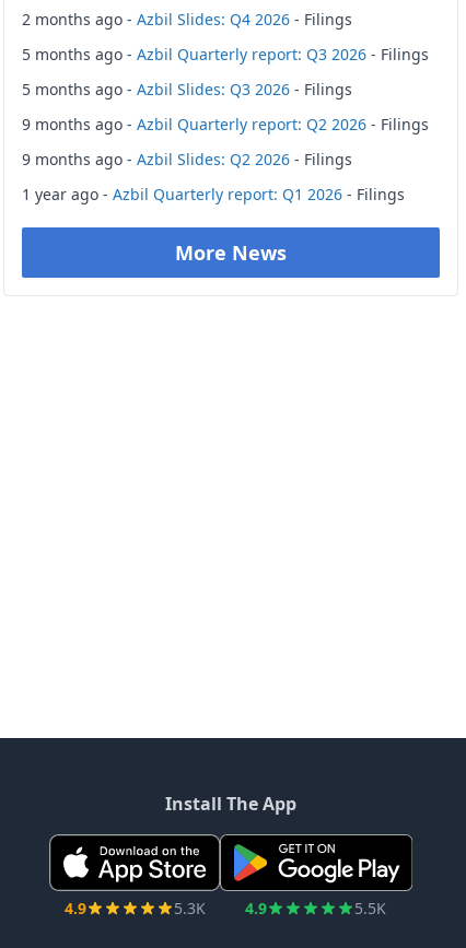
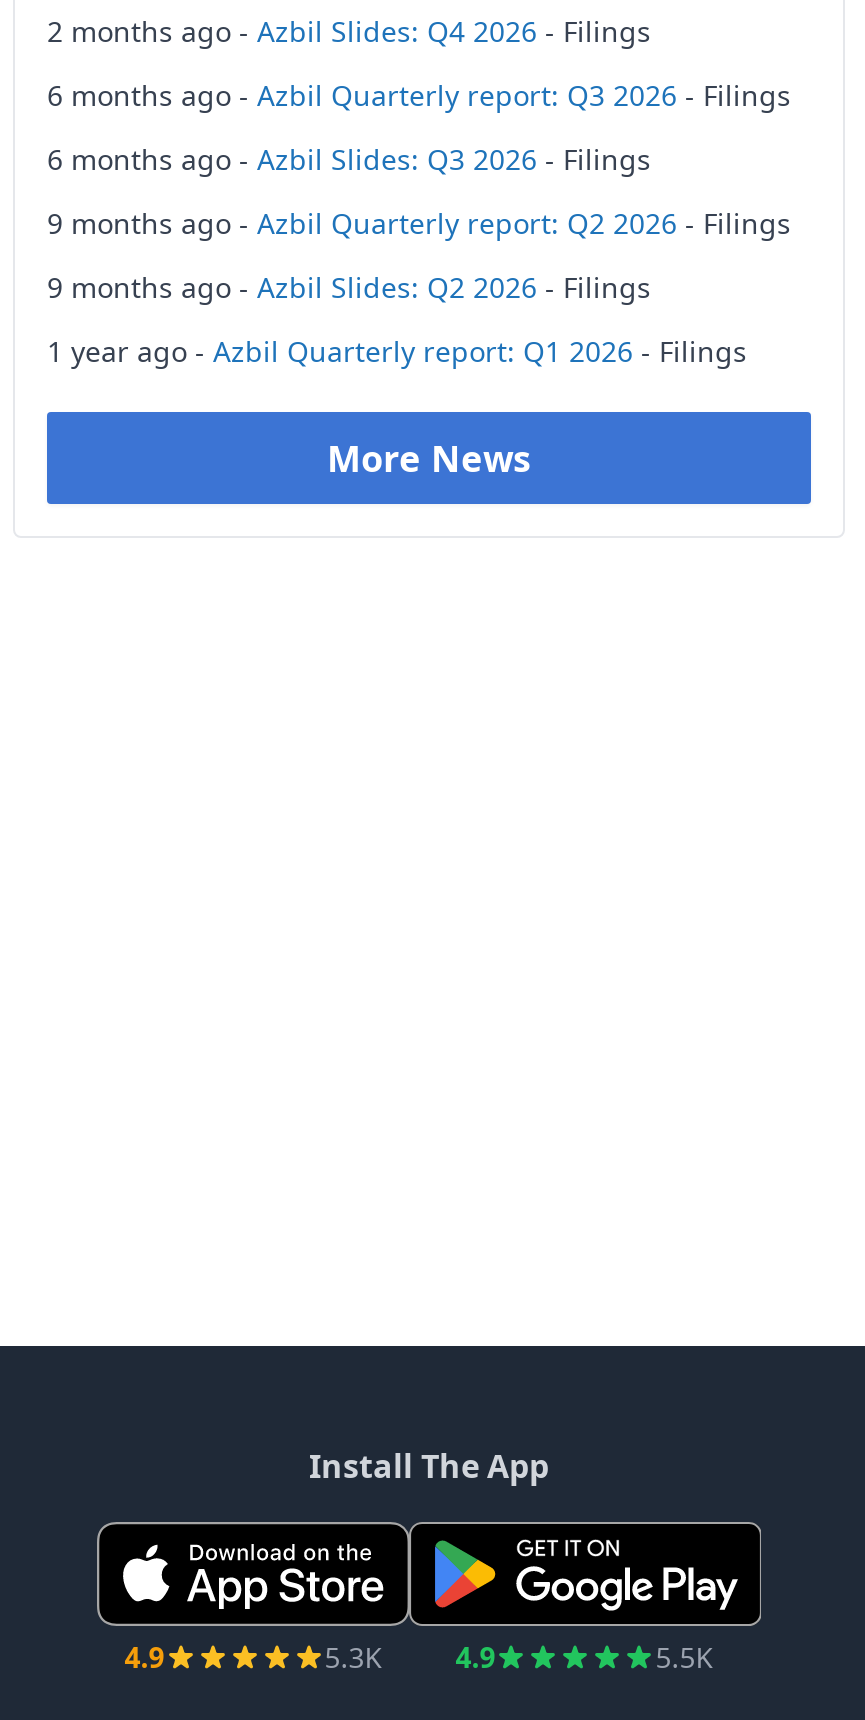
- 5 months ago - Azbil Quarterly report: Q3 2026 - Filings
+ 6 months ago - Azbil Quarterly report: Q3 2026 - Filings

- 5 months ago - Azbil Slides: Q3 2026 - Filings
+ 6 months ago - Azbil Slides: Q3 2026 - Filings
